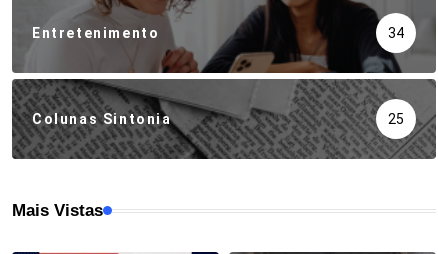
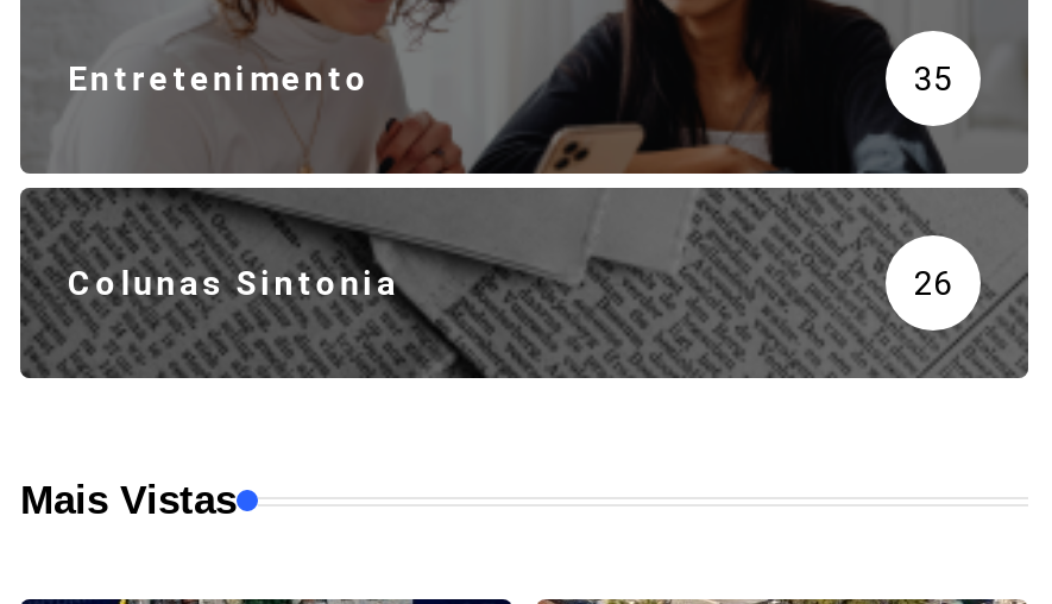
- 34
+ 35

- 25
+ 26
